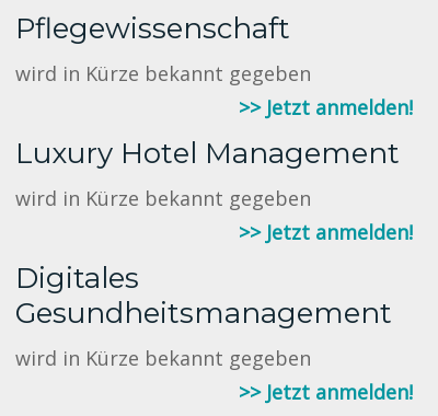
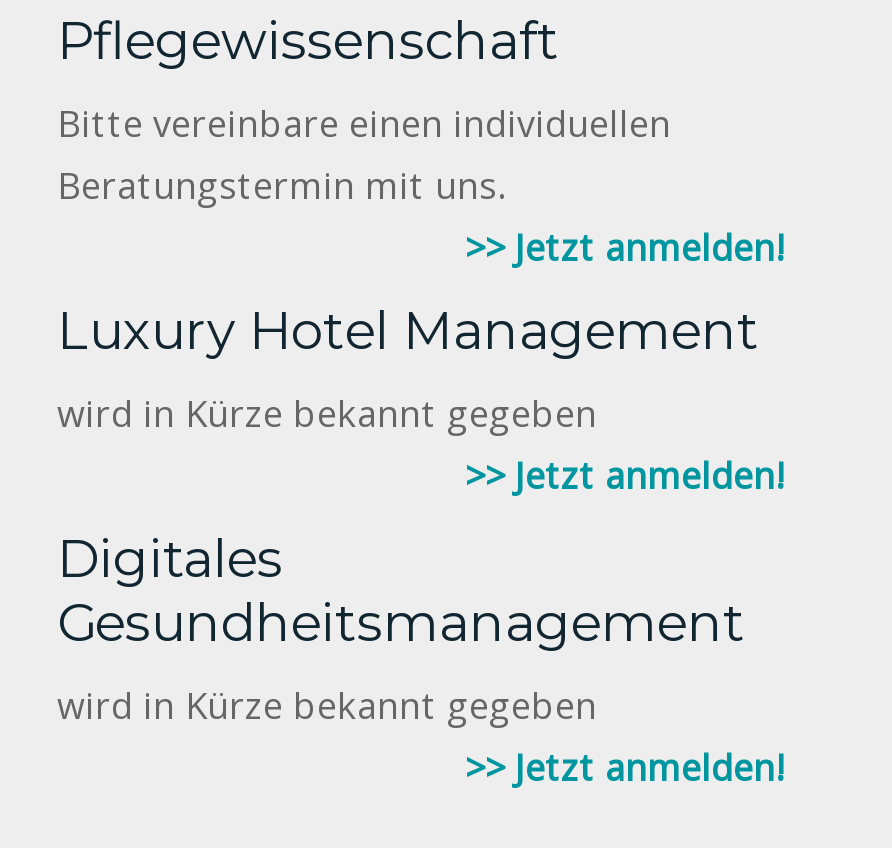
- wird in Kürze bekannt gegeben
+ Bitte vereinbare einen individuellen
+ Beratungstermin mit uns.
